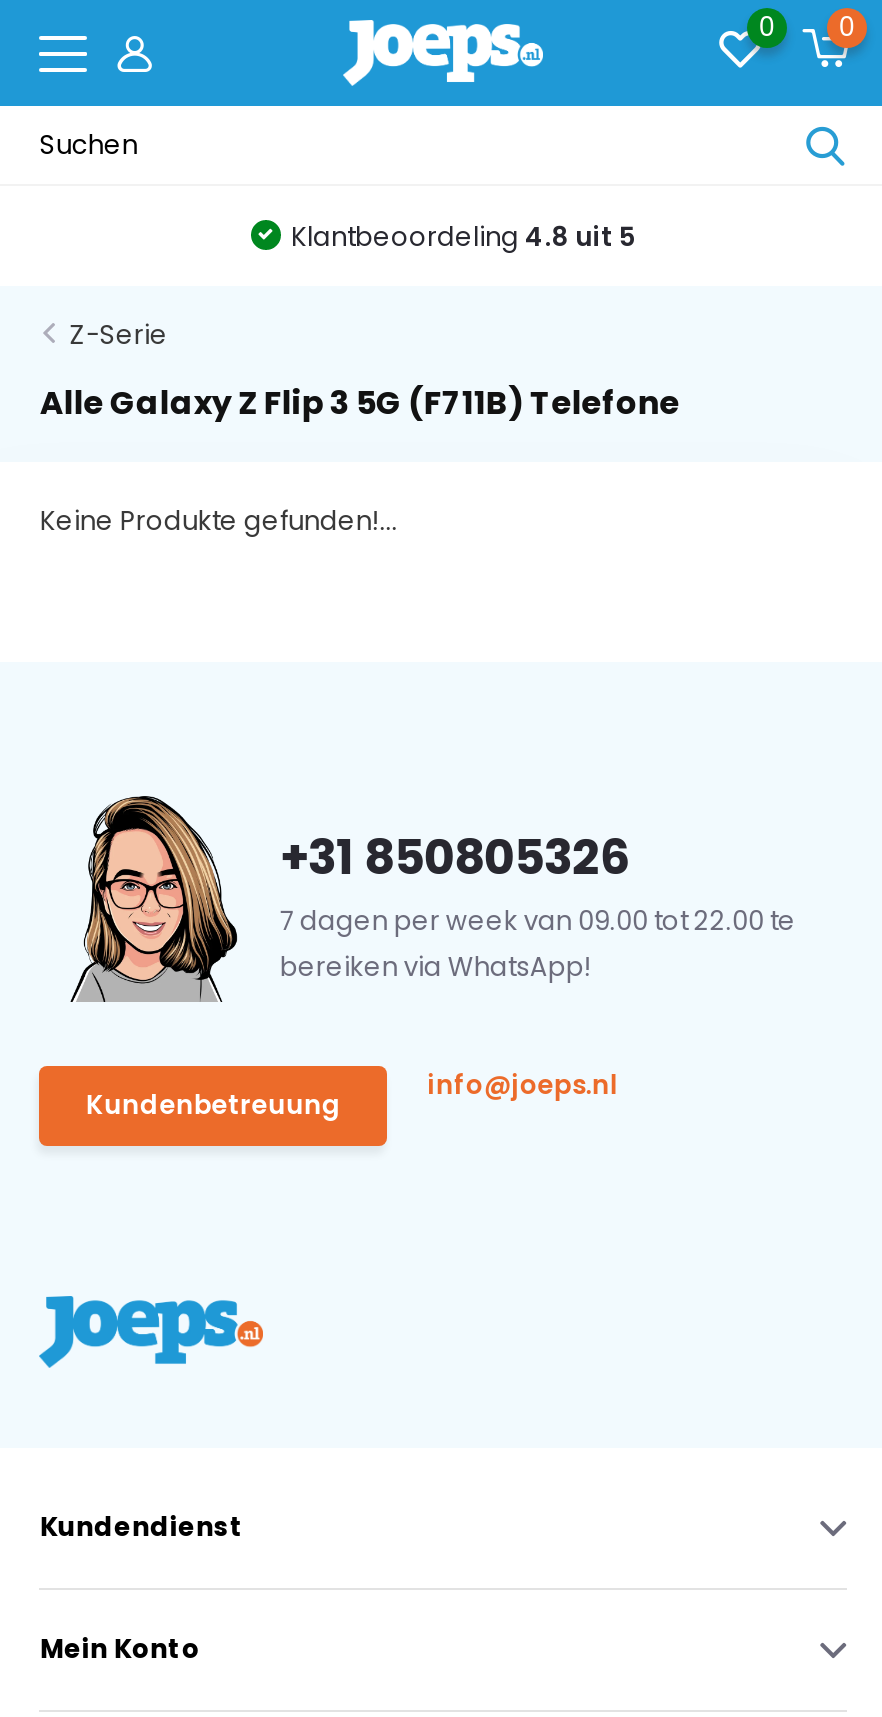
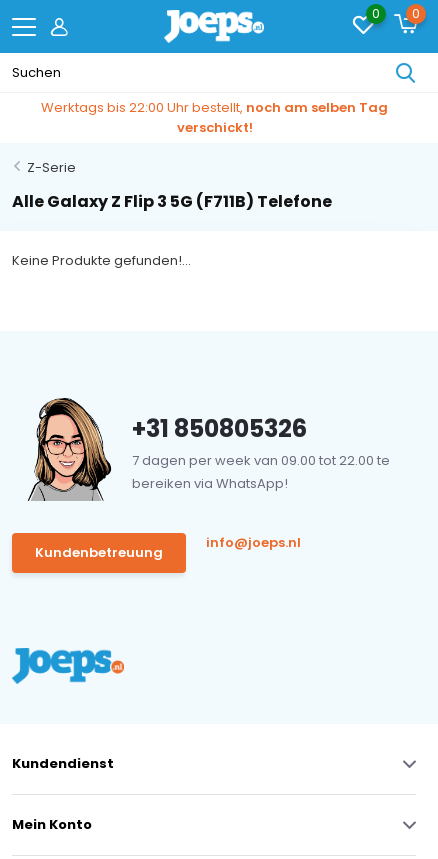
- Klantbeoordeling 4.8 uit 5
+ Werktags bis 22:00 Uhr bestellt, noch am selben Tag
+ verschickt!
